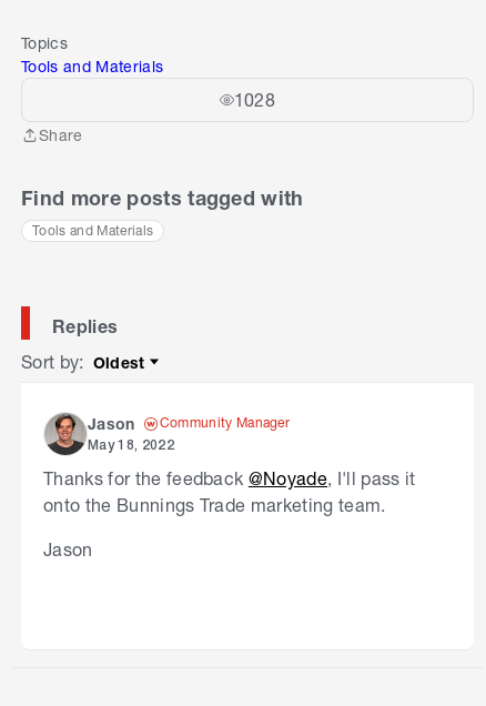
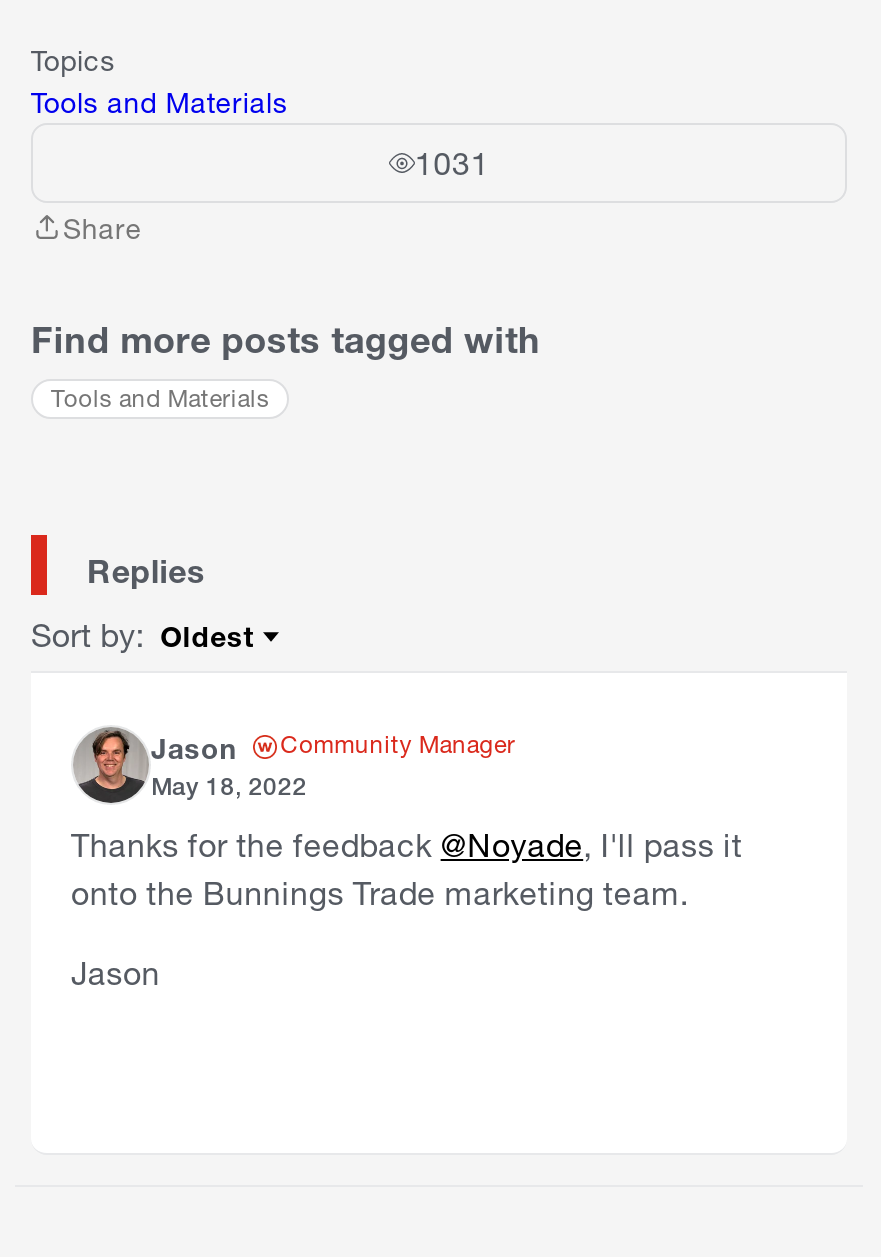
- 1028
+ 1031
